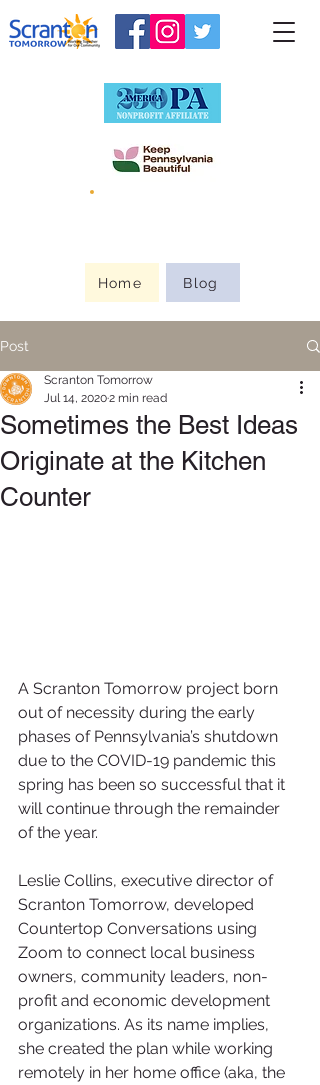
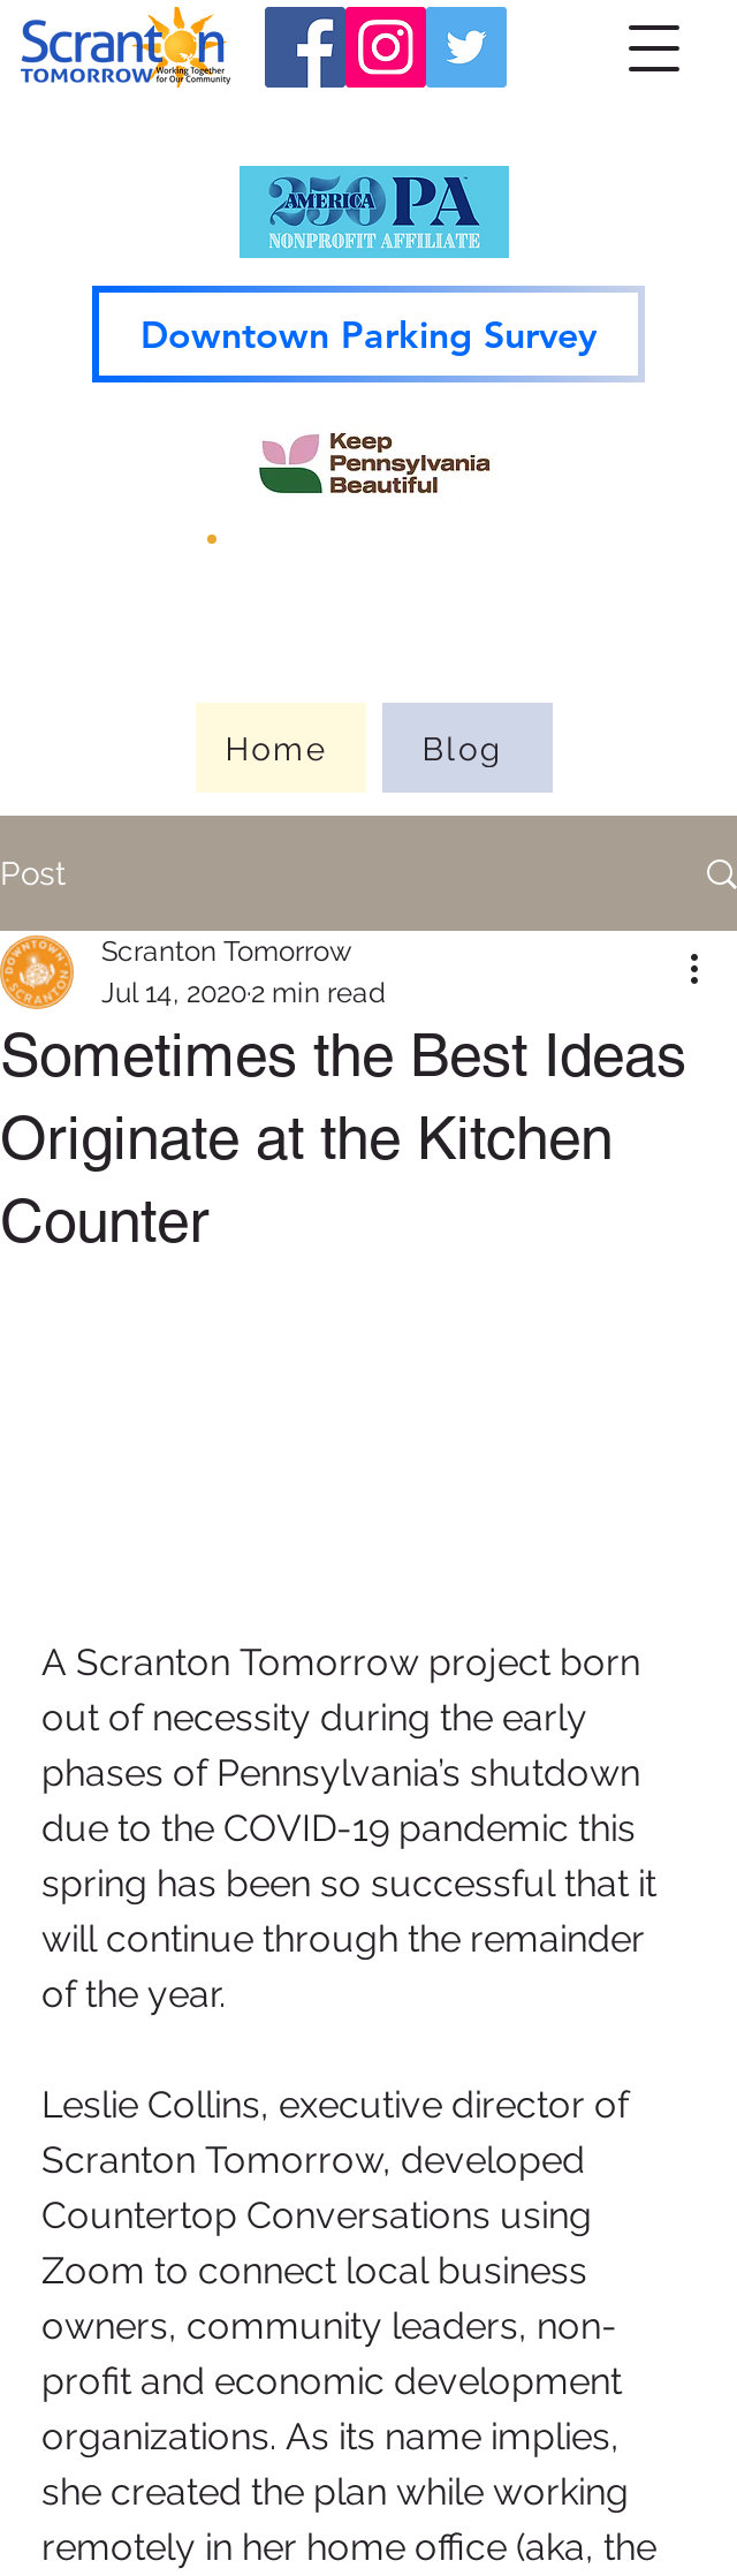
+ Downtown Parking Survey
